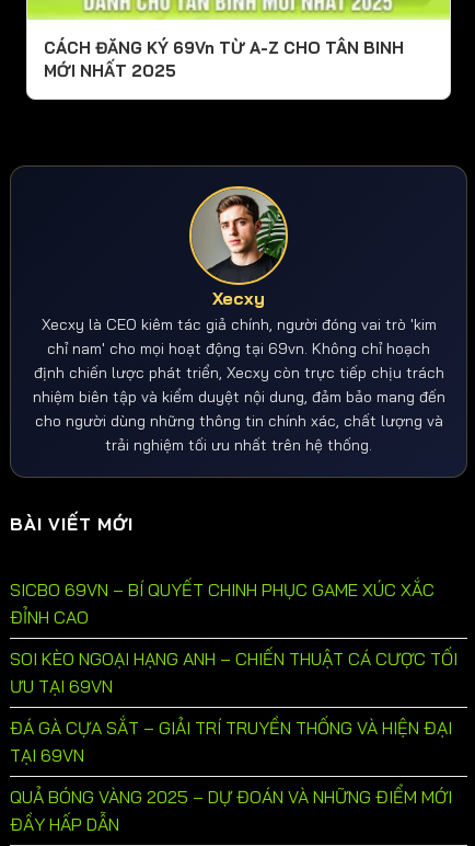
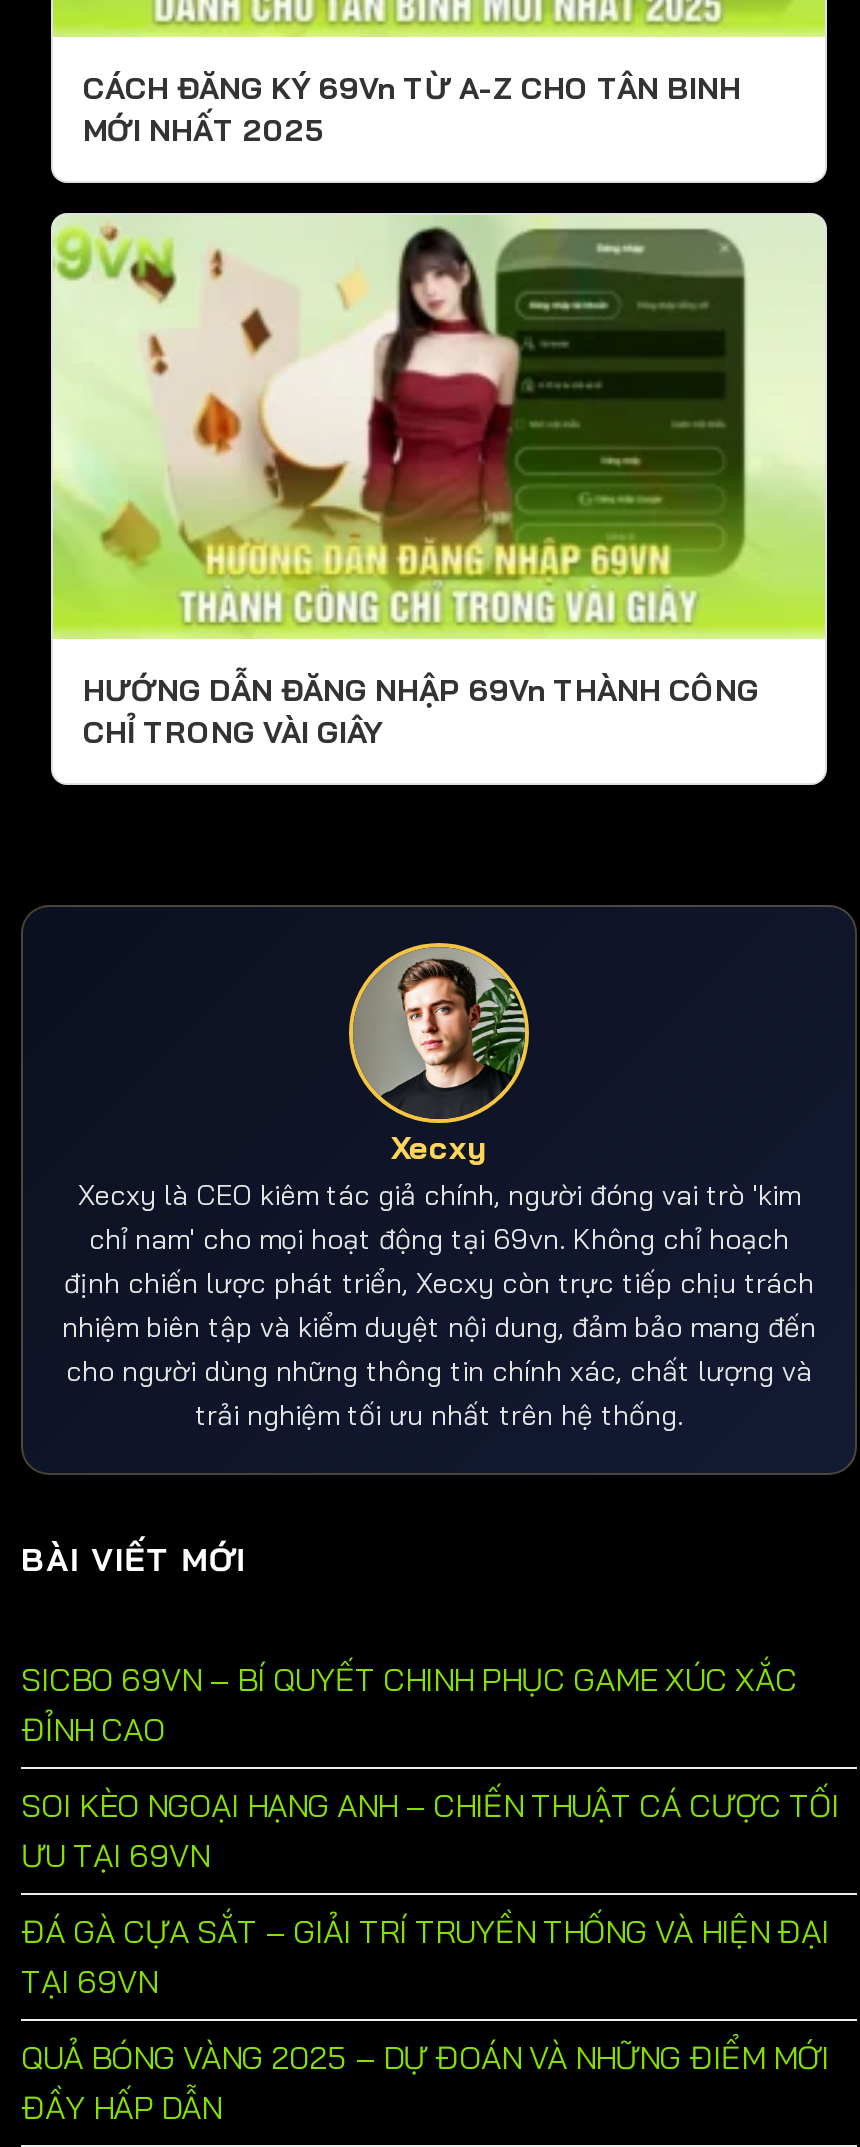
+ [image]
+ HƯỚNG DẪN ĐĂNG NHẬP 69Vn THÀNH CÔNG
+ CHỈ TRONG VÀI GIÂY
